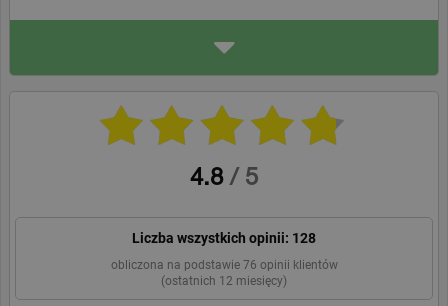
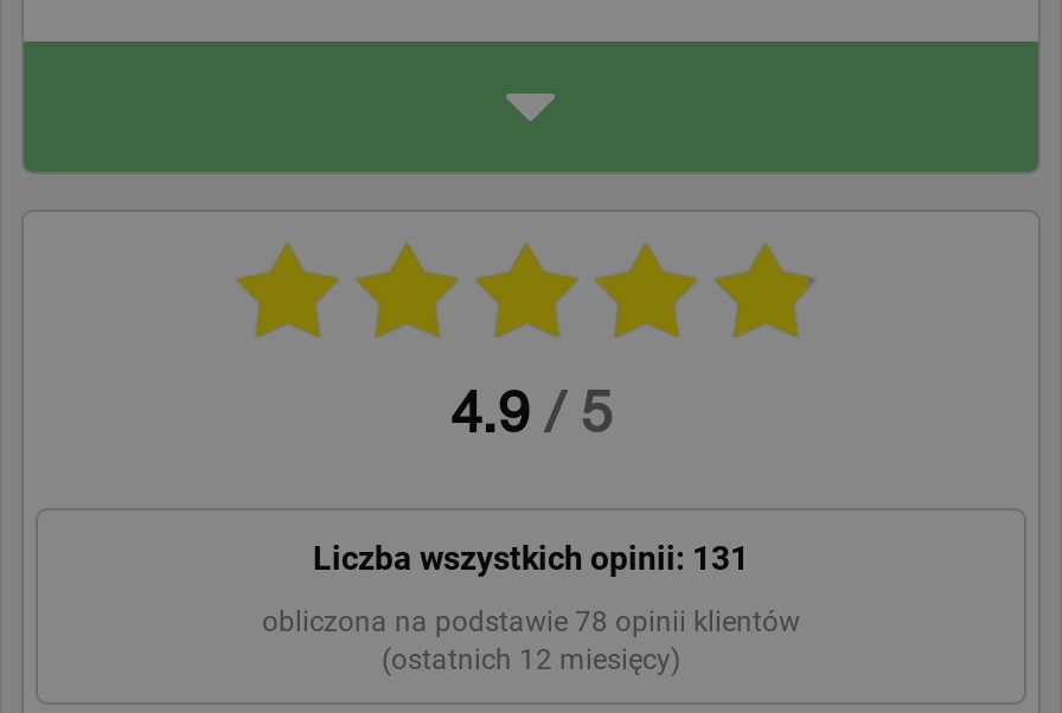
- 4.8 / 5
+ 4.9 / 5

- Liczba wszystkich opinii: 128
+ Liczba wszystkich opinii: 131

- obliczona na podstawie 76 opinii klientów
+ obliczona na podstawie 78 opinii klientów
